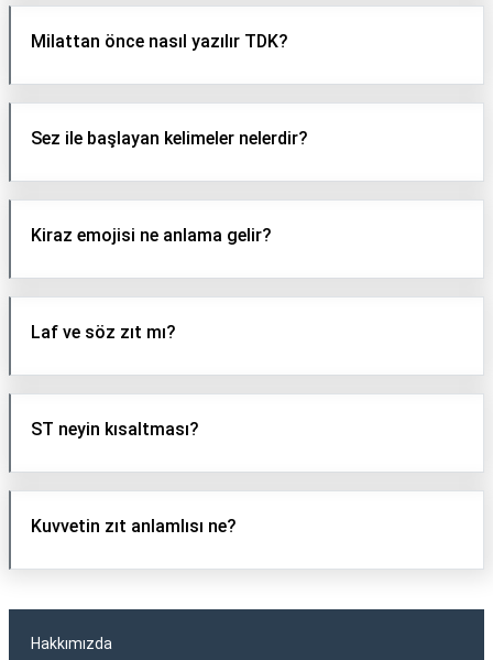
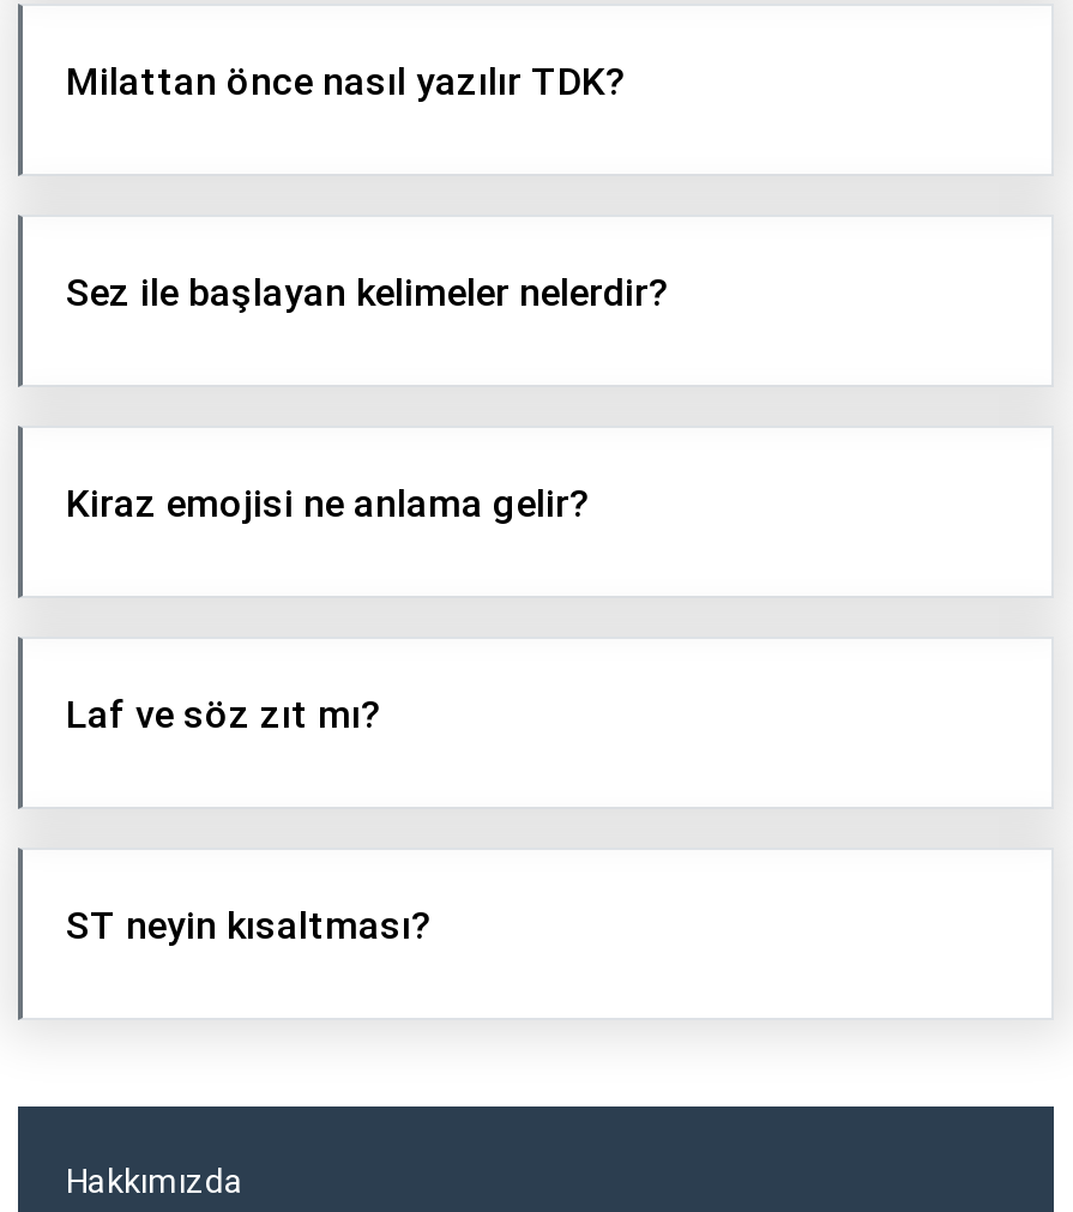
- Kuvvetin zıt anlamlısı ne?
